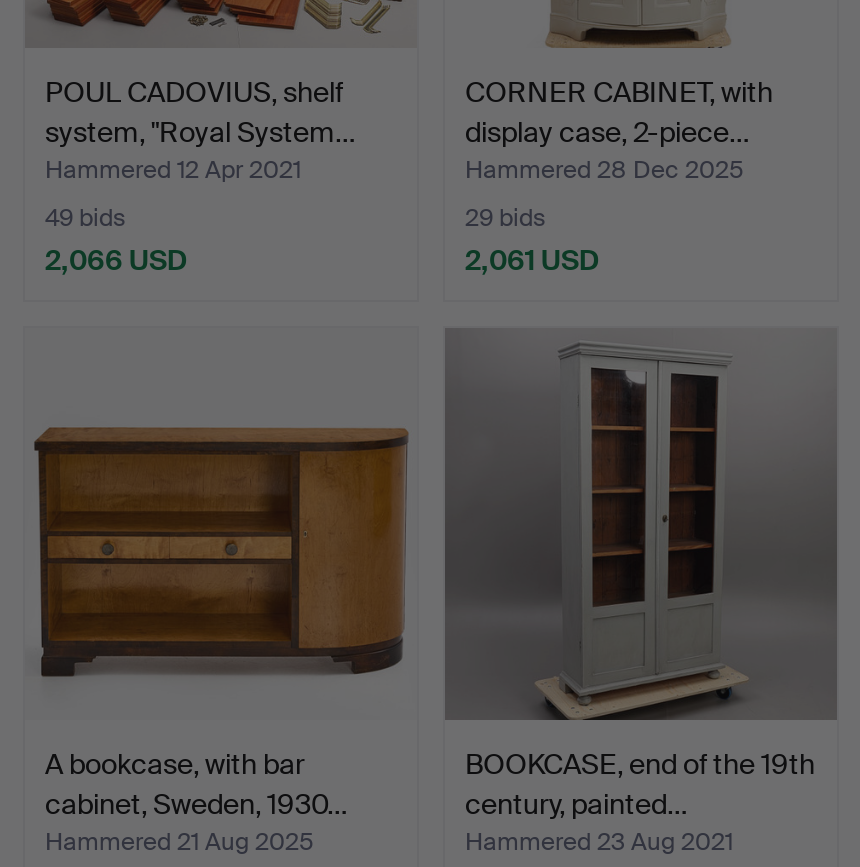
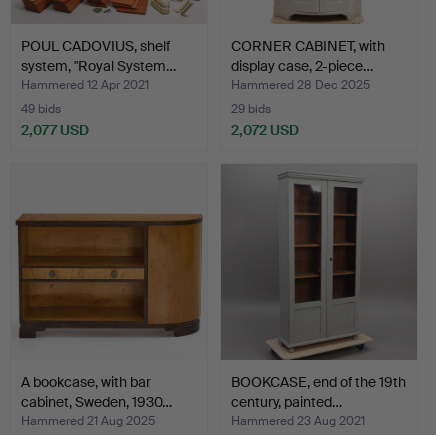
- 2,066 USD
+ 2,077 USD

- 2,061 USD
+ 2,072 USD
